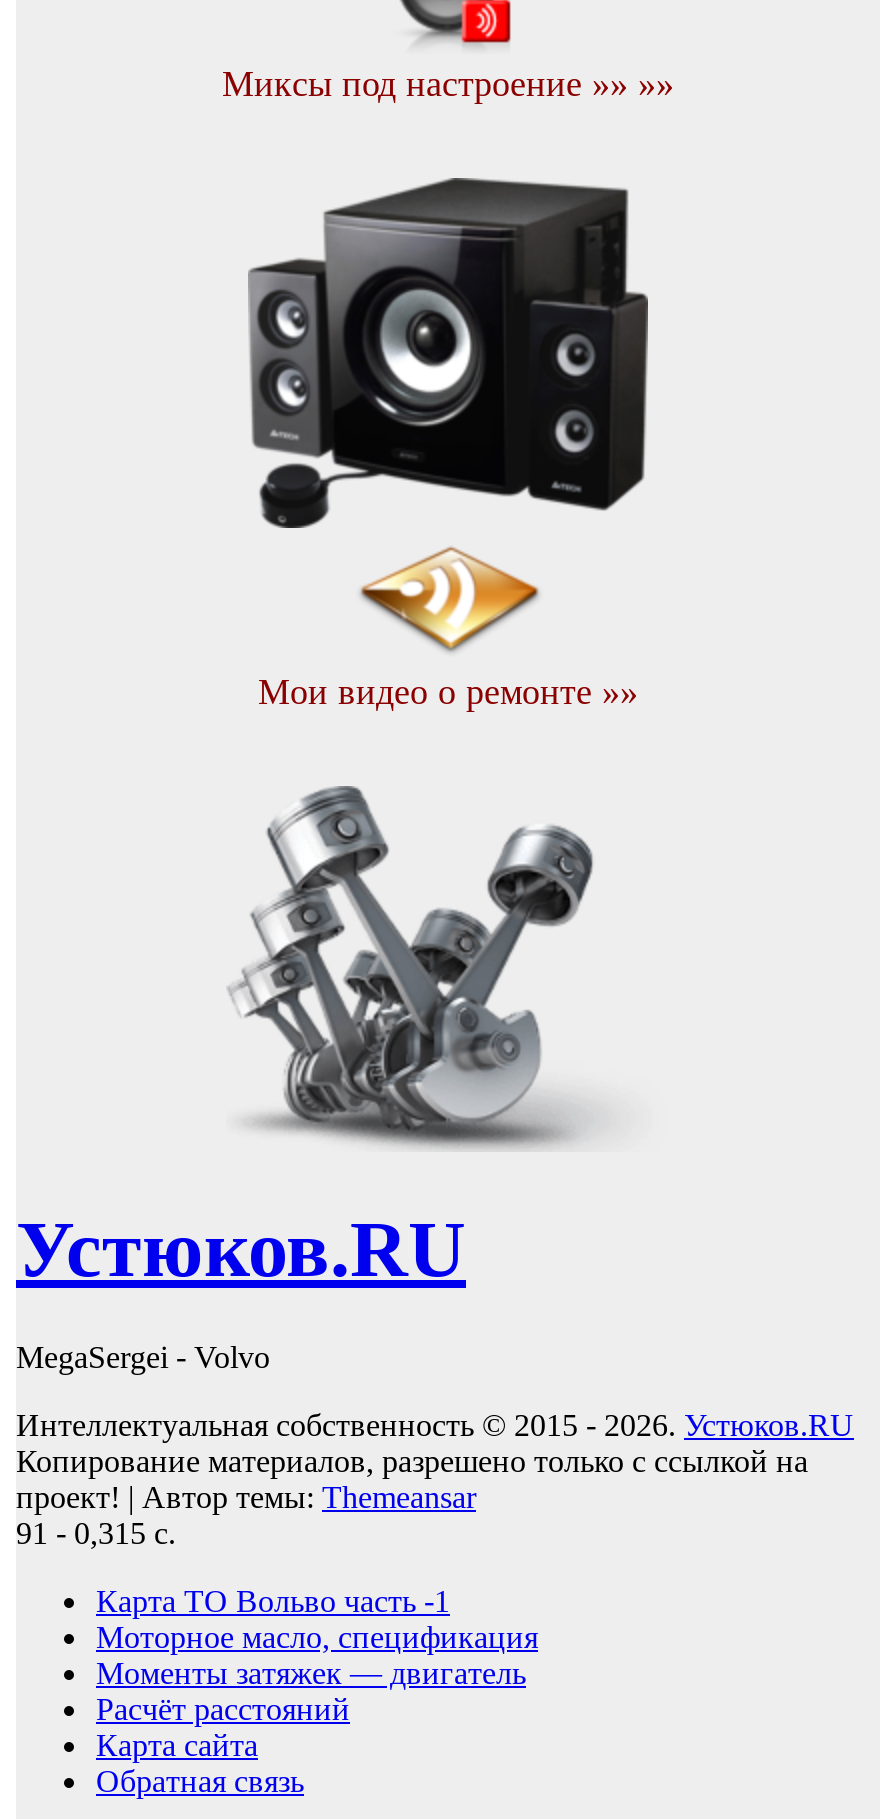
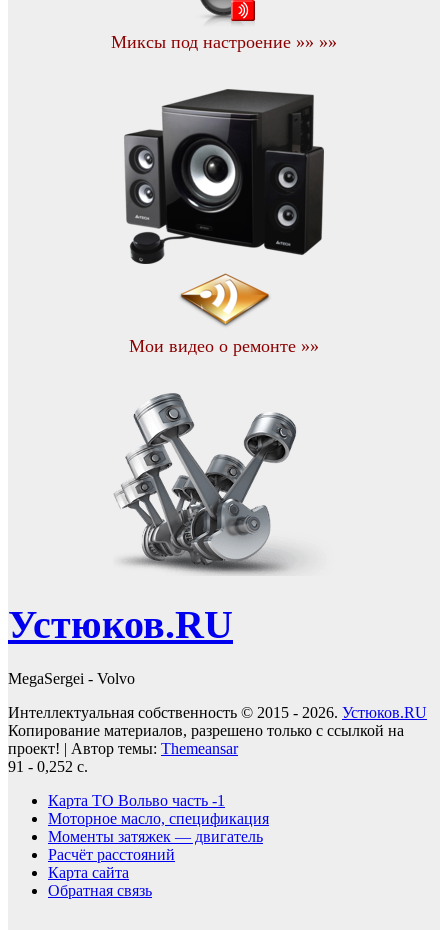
- 91 - 0,315 с.
+ 91 - 0,252 с.
